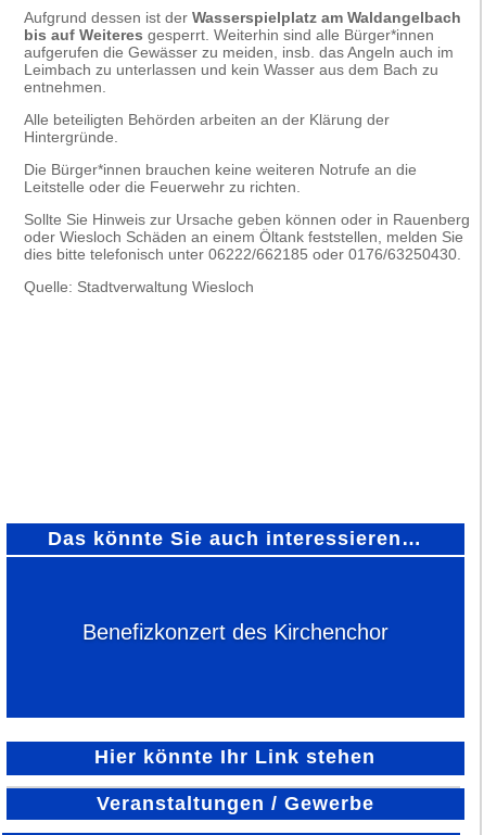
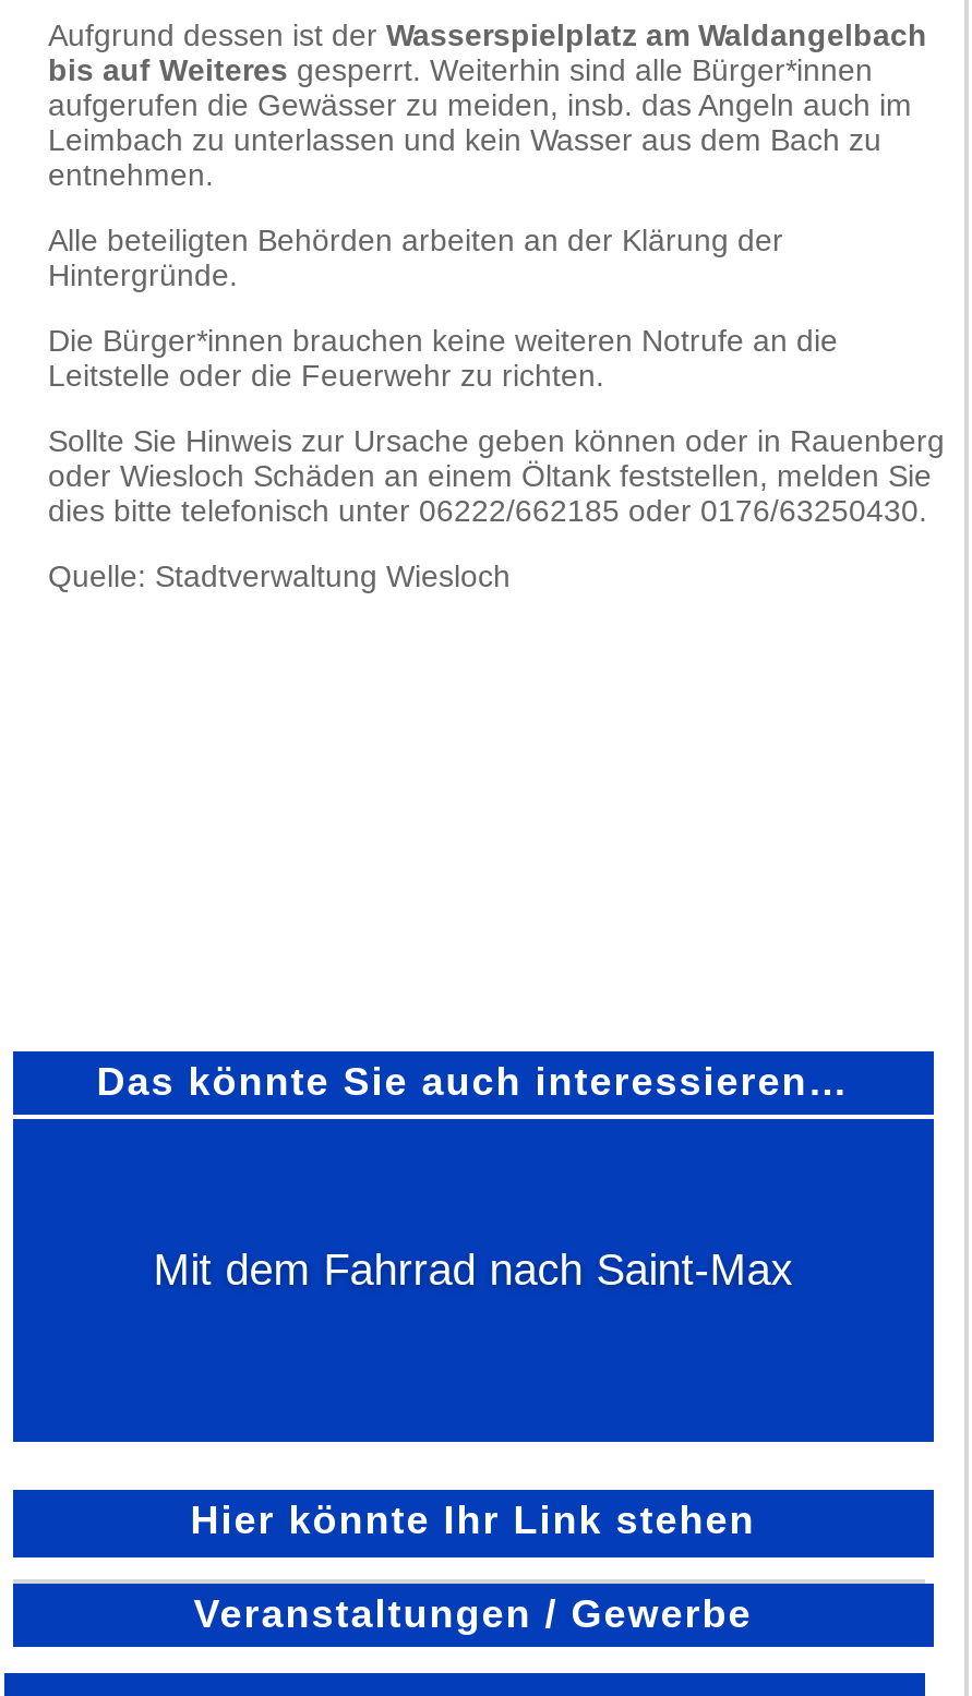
- Benefizkonzert des Kirchenchor
+ Mit dem Fahrrad nach Saint-Max
